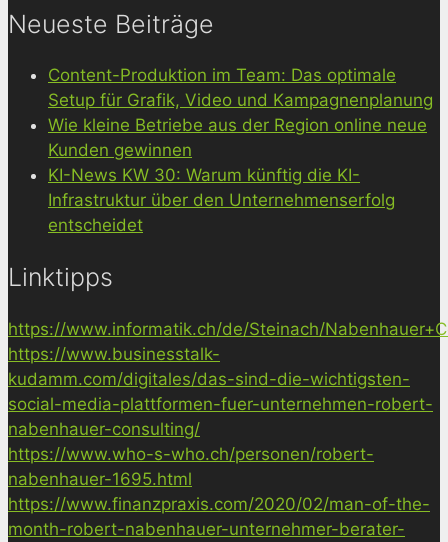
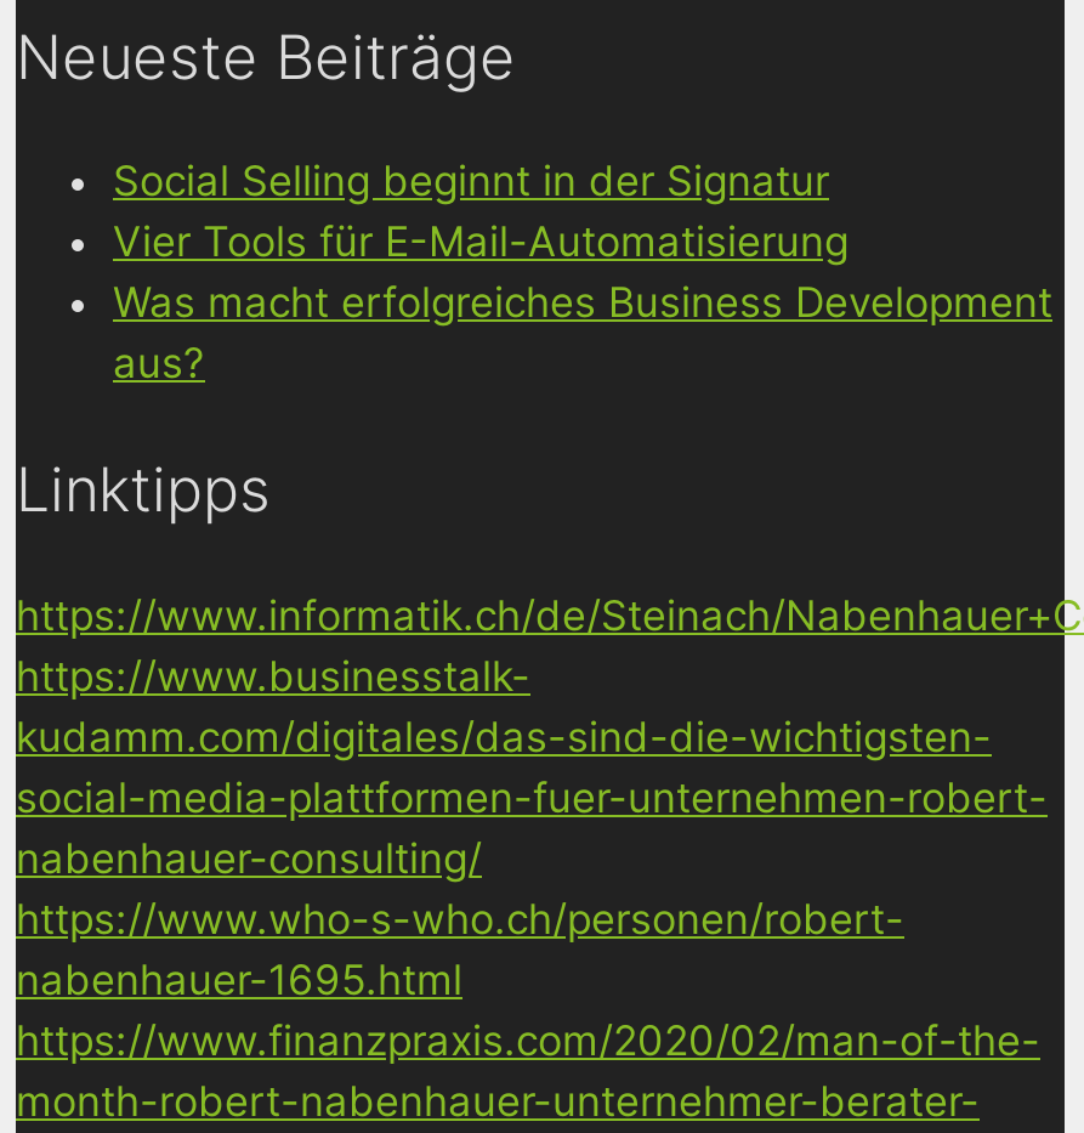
- Content-Produktion im Team: Das optimale
- Setup für Grafik, Video und Kampagnenplanung
- Wie kleine Betriebe aus der Region online neue
- Kunden gewinnen
- KI-News KW 30: Warum künftig die KI-
- Infrastruktur über den Unternehmenserfolg
- entscheidet
+ Social Selling beginnt in der Signatur
+ Vier Tools für E-Mail-Automatisierung
+ Was macht erfolgreiches Business Development
+ aus?
